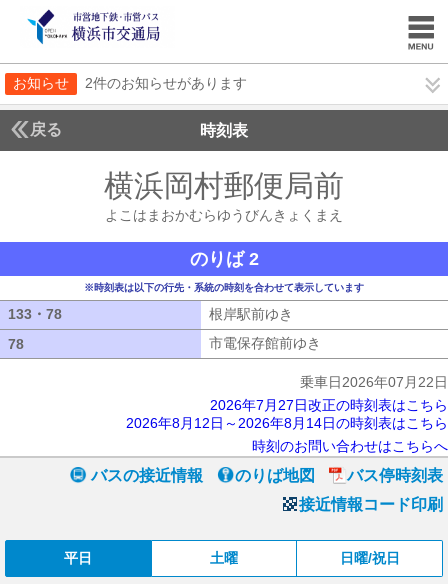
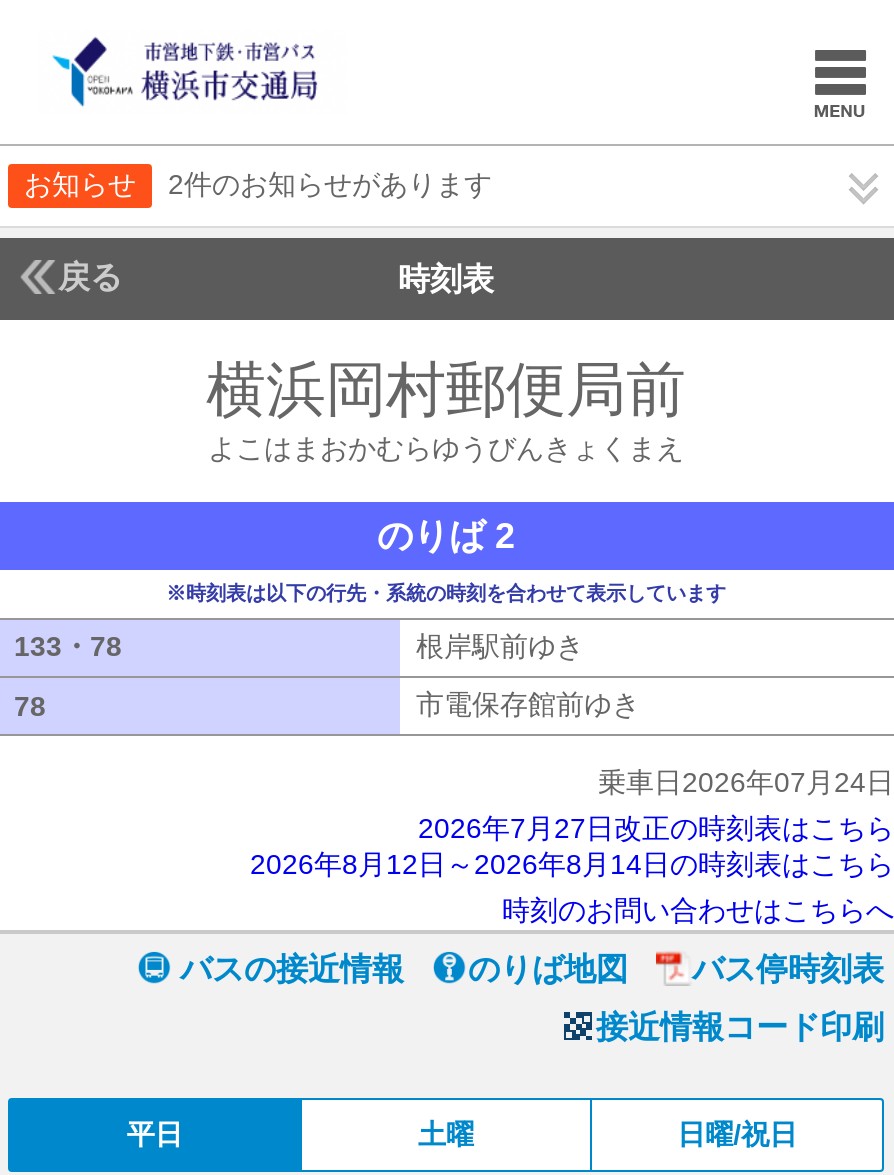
- 乗車日2026年07月22日
+ 乗車日2026年07月24日
